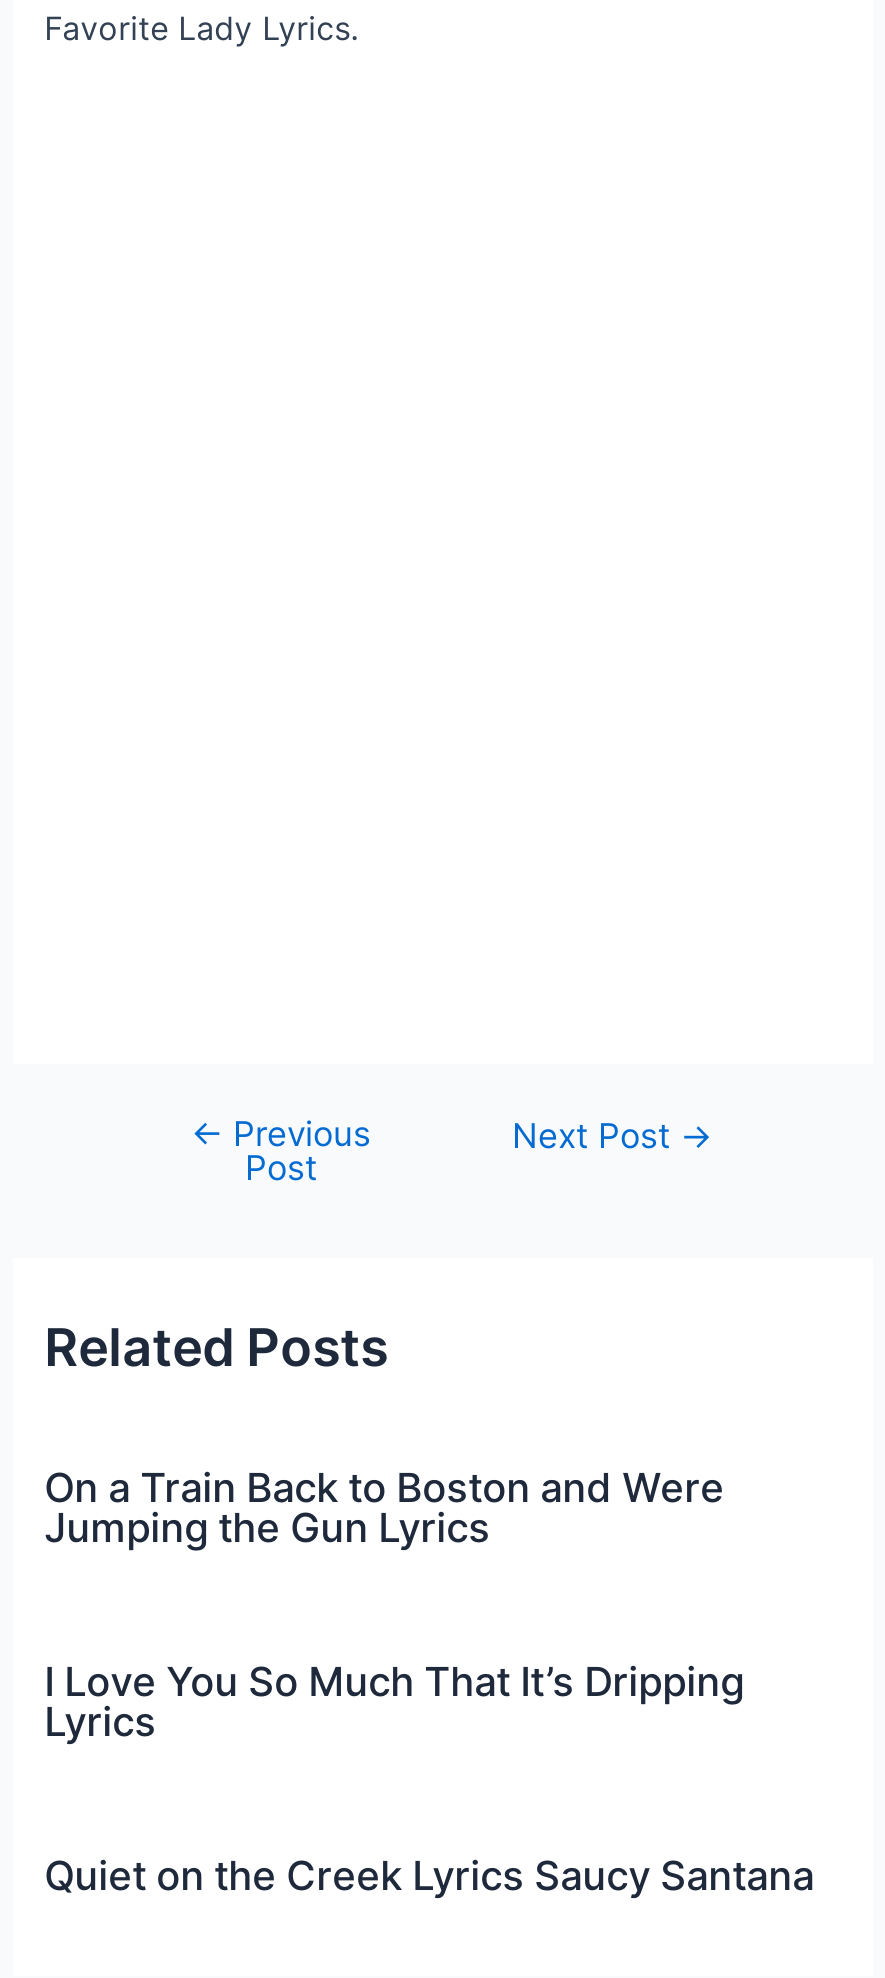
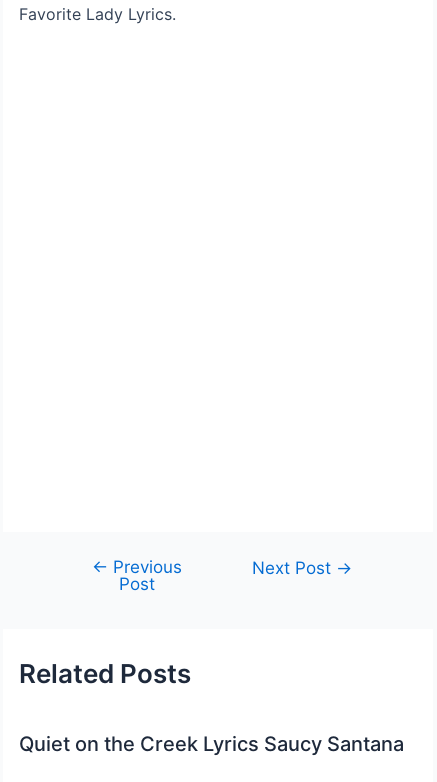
- On a Train Back to Boston and Were
- Jumping the Gun Lyrics
- I Love You So Much That It’s Dripping
- Lyrics
